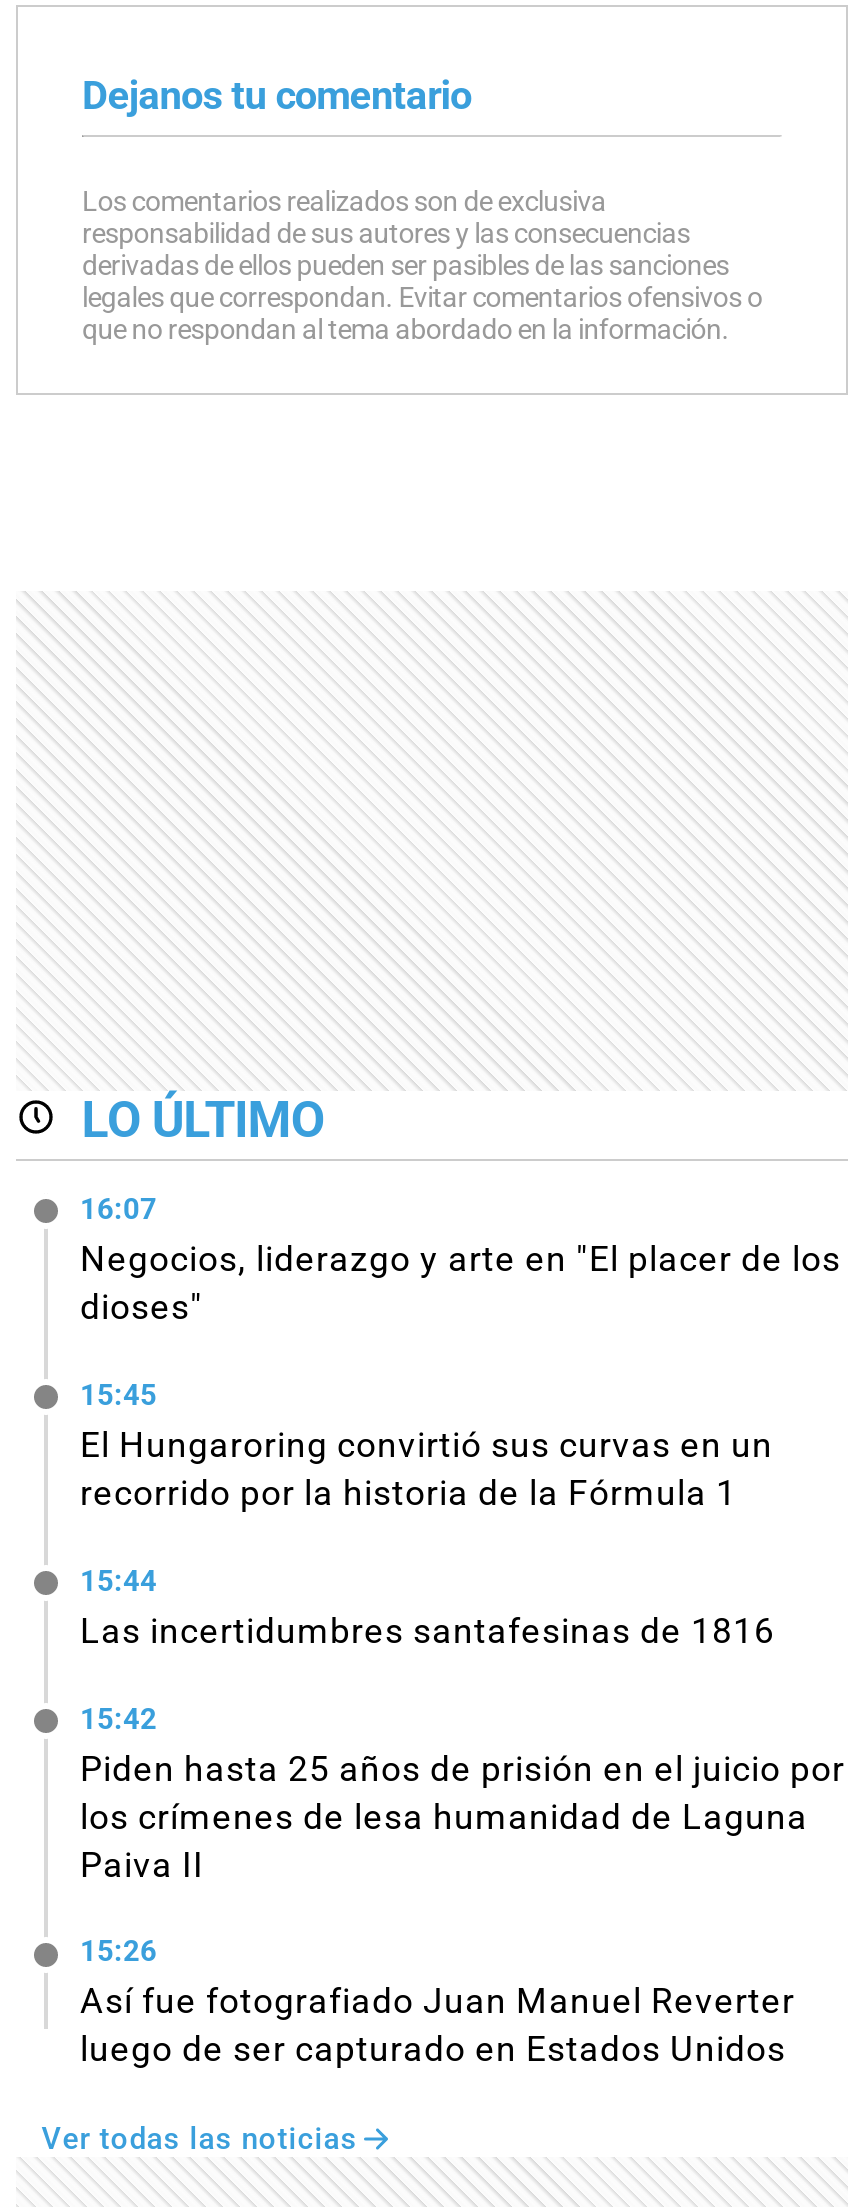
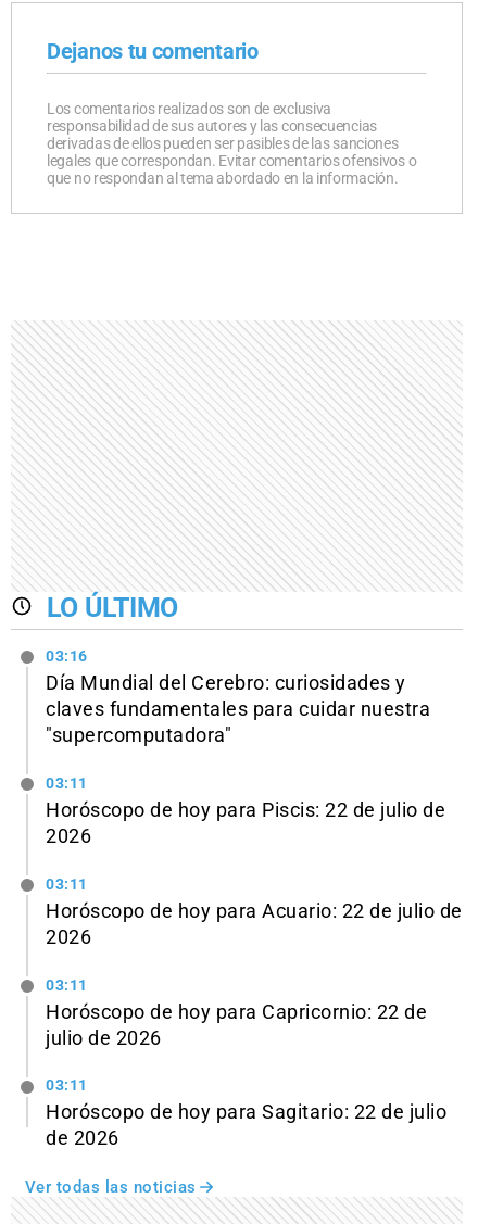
- 16:07
- Negocios, liderazgo y arte en "El placer de los
- dioses"
+ 03:16
+ Día Mundial del Cerebro: curiosidades y
+ claves fundamentales para cuidar nuestra
+ "supercomputadora"

- 15:45
- El Hungaroring convirtió sus curvas en un
- recorrido por la historia de la Fórmula 1
+ 03:11
+ Horóscopo de hoy para Piscis: 22 de julio de
+ 2026

- 15:44
- Las incertidumbres santafesinas de 1816
+ 03:11
+ Horóscopo de hoy para Acuario: 22 de julio de
+ 2026

- 15:42
- Piden hasta 25 años de prisión en el juicio por
- los crímenes de lesa humanidad de Laguna
- Paiva II
+ 03:11
+ Horóscopo de hoy para Capricornio: 22 de
+ julio de 2026

- 15:26
- Así fue fotografiado Juan Manuel Reverter
- luego de ser capturado en Estados Unidos
+ 03:11
+ Horóscopo de hoy para Sagitario: 22 de julio
+ de 2026
